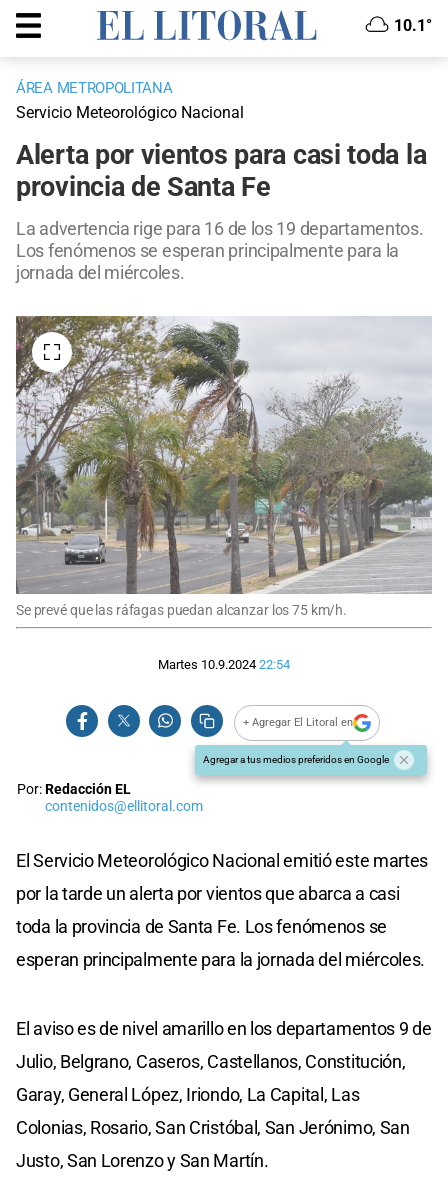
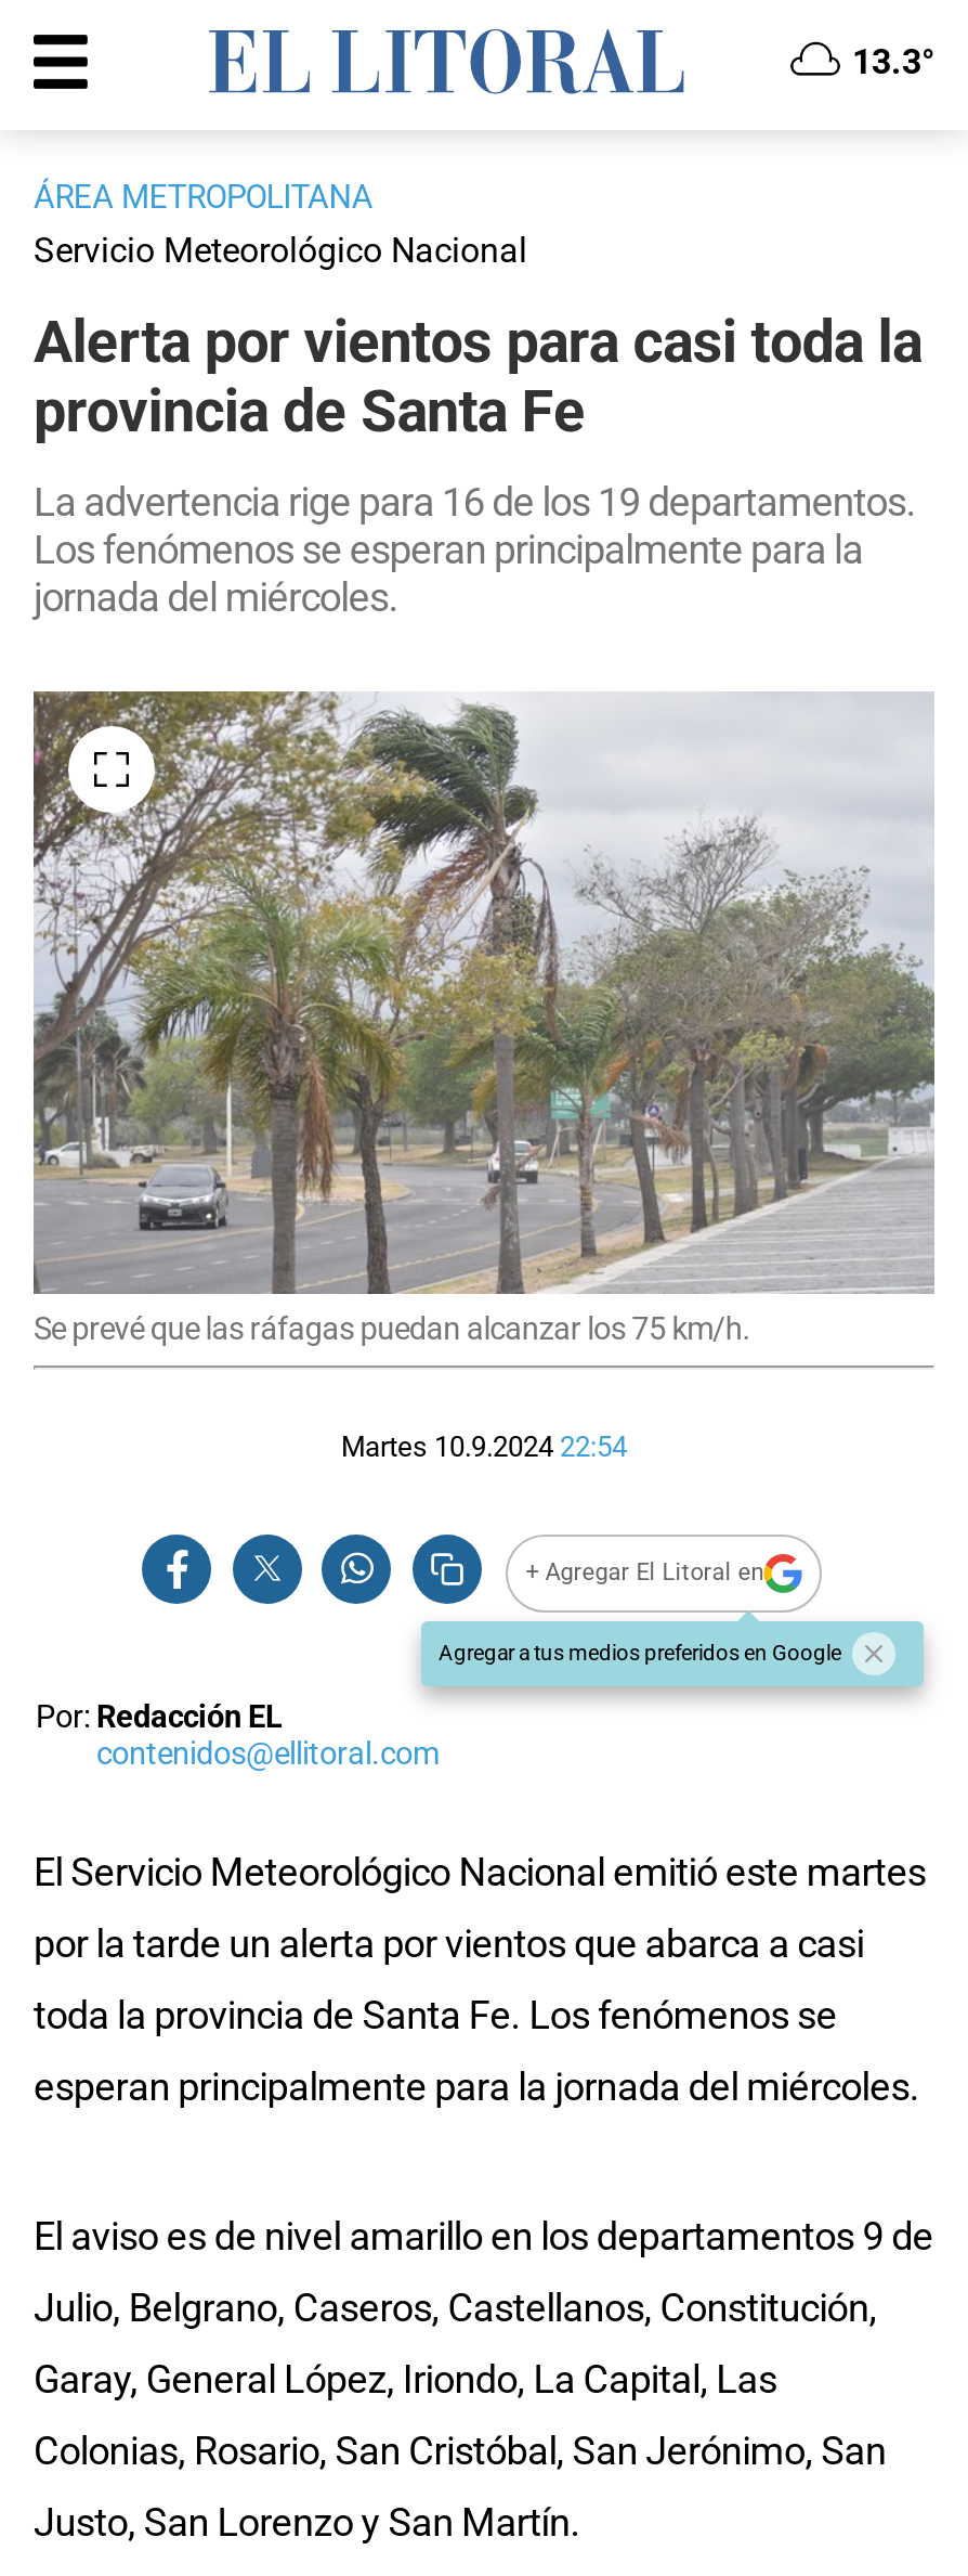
- 10.1°
+ 13.3°
